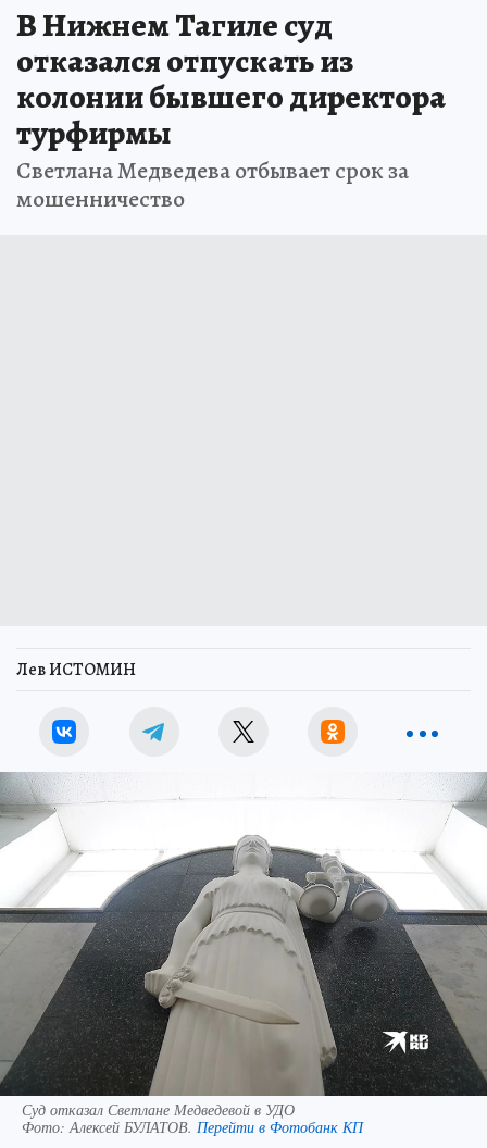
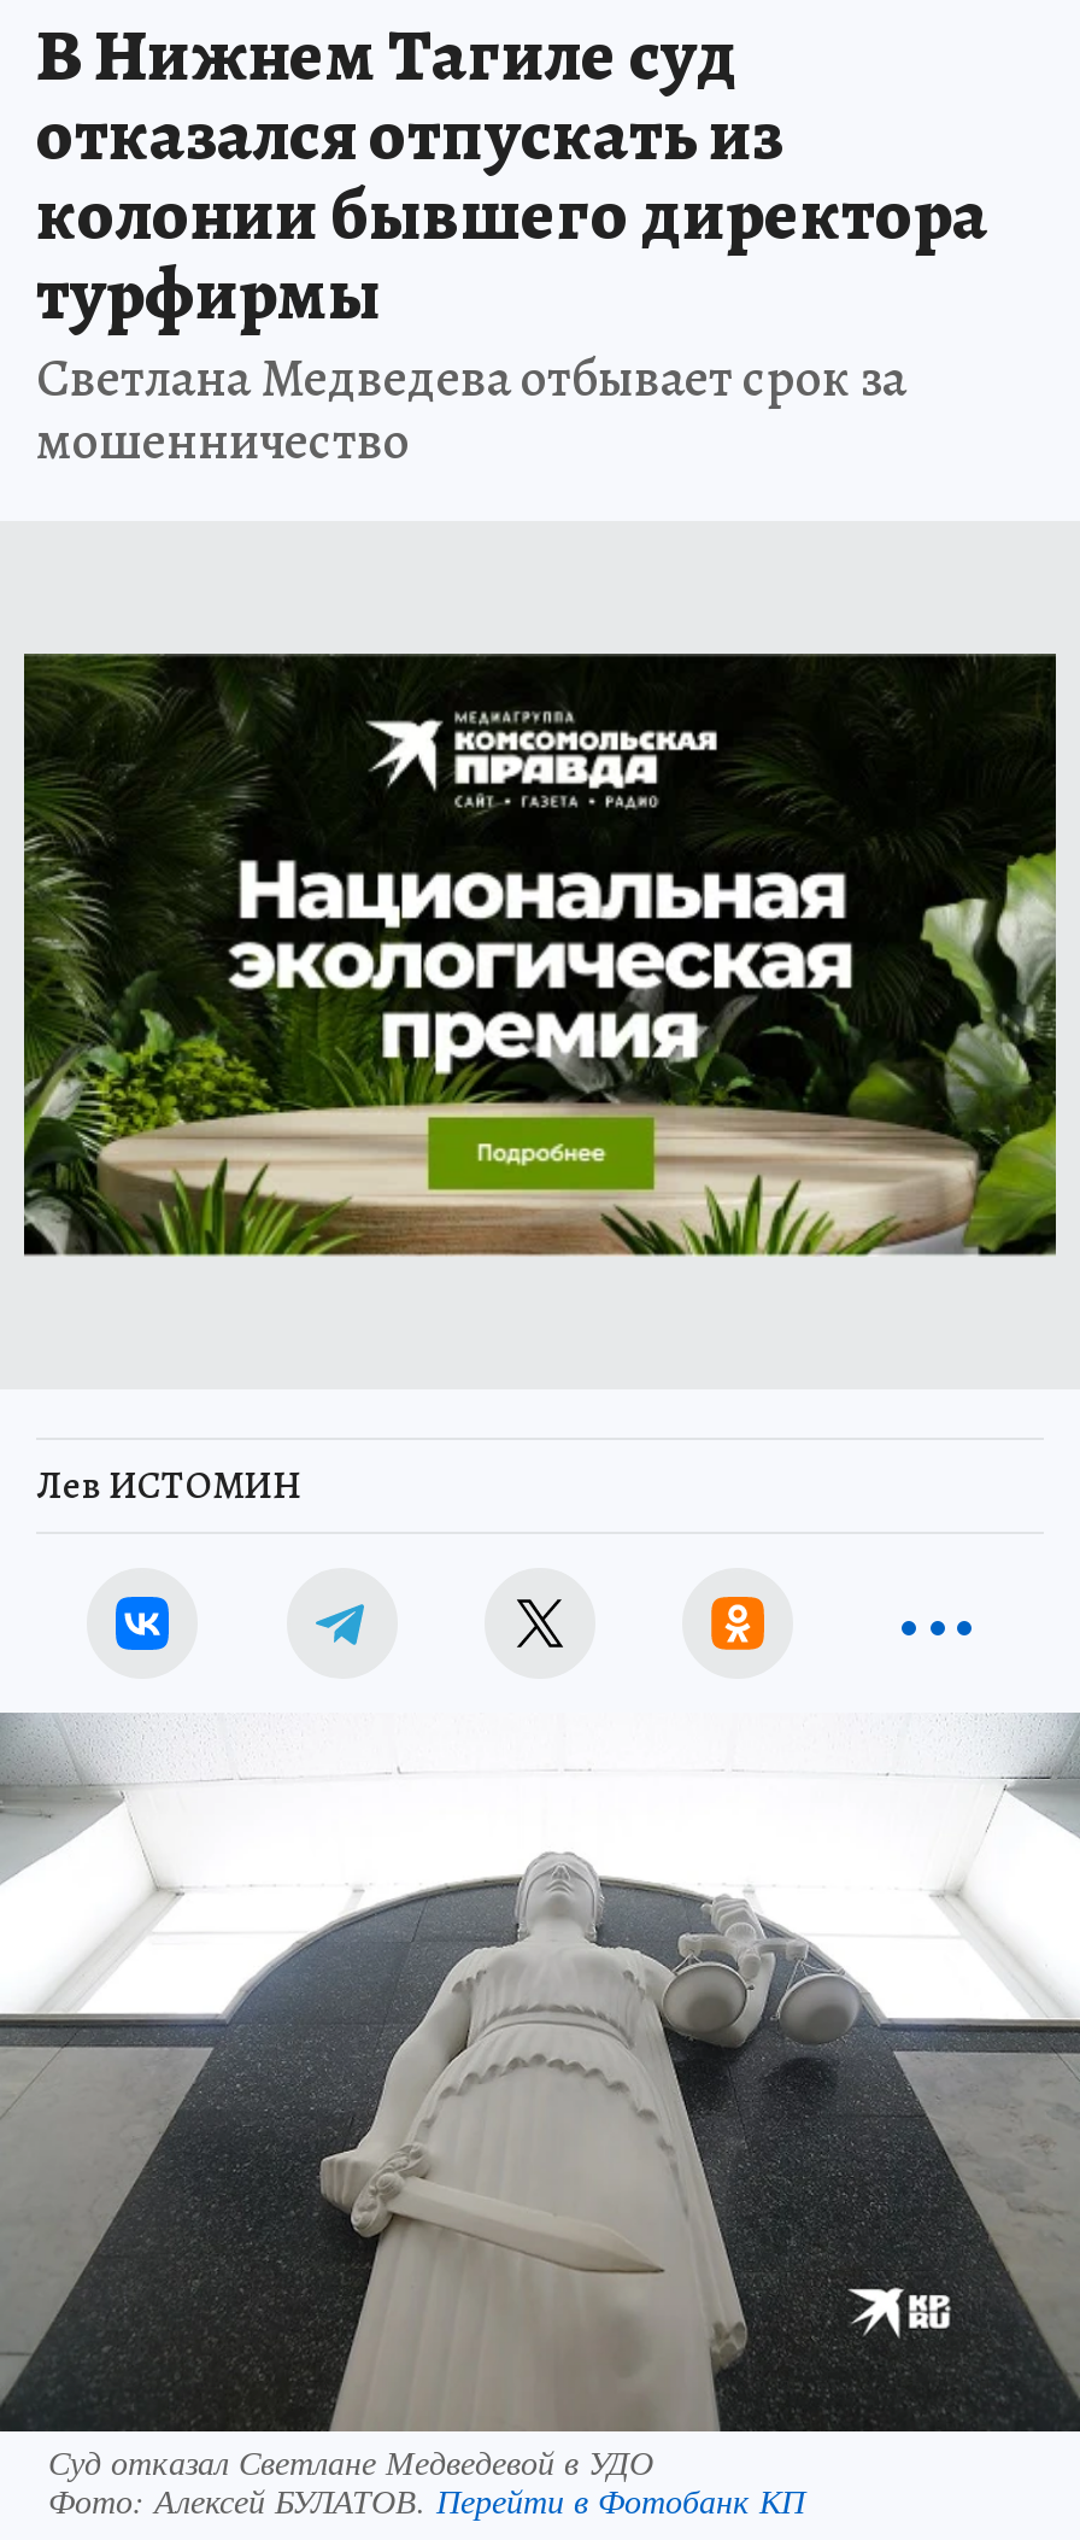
+ [image]
